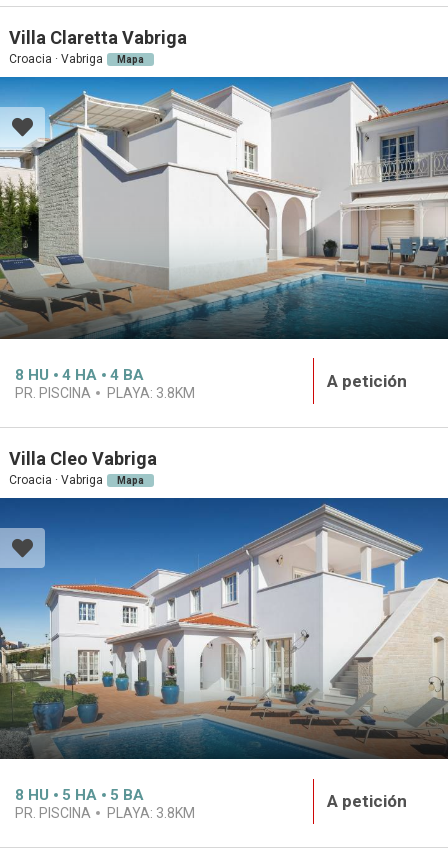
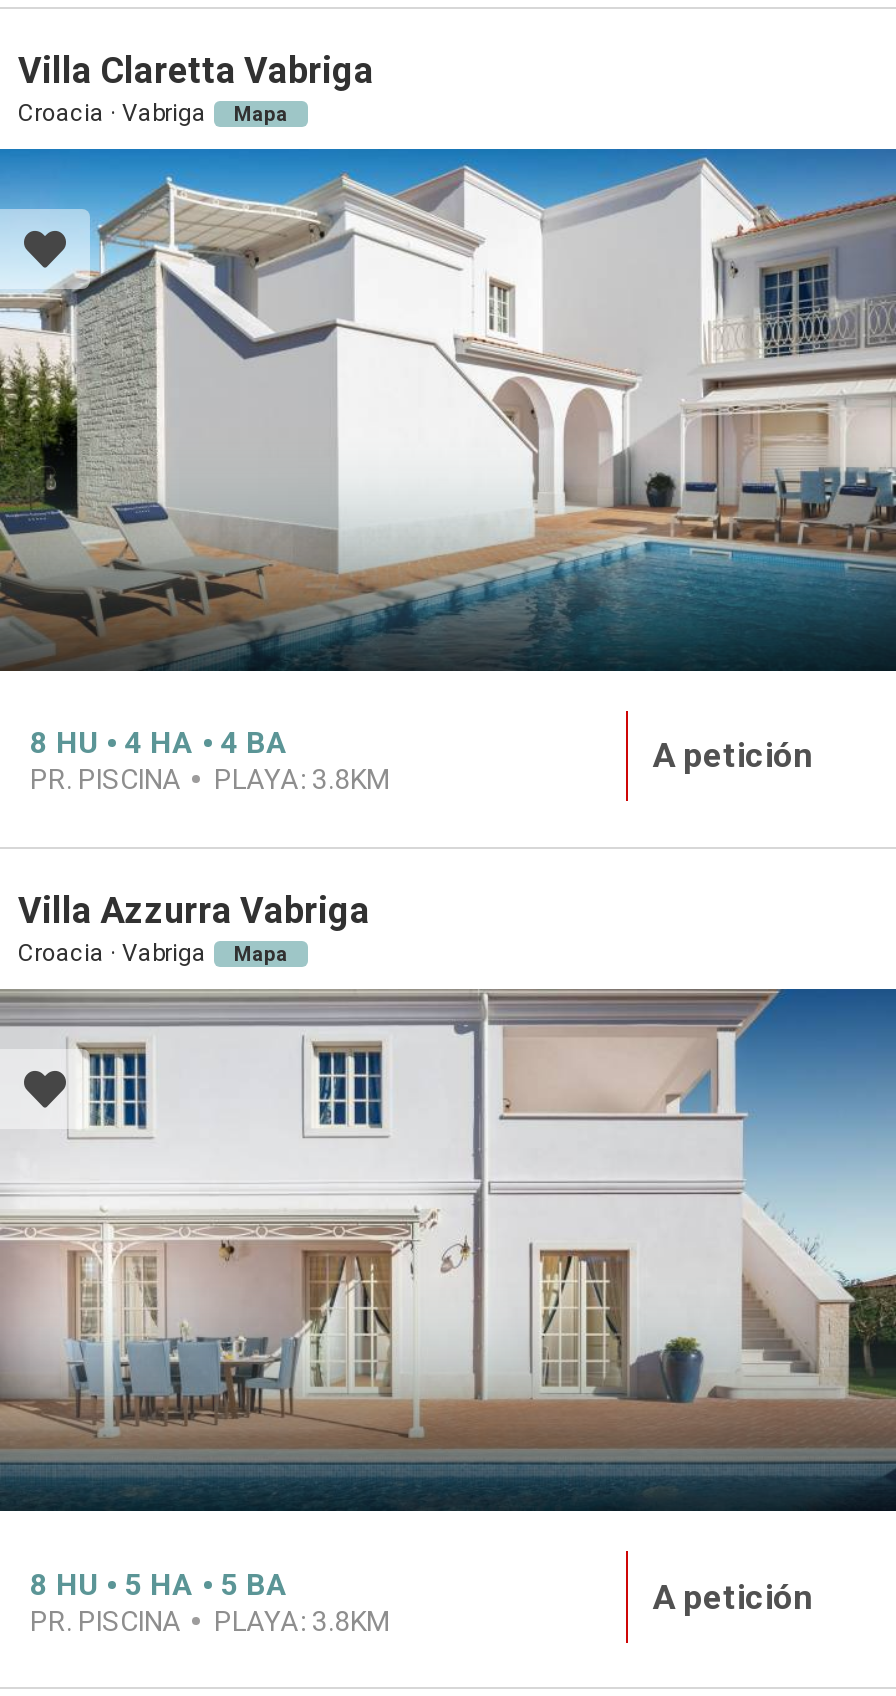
- Villa Cleo Vabriga
+ Villa Azzurra Vabriga

- [image]
+ [image]
